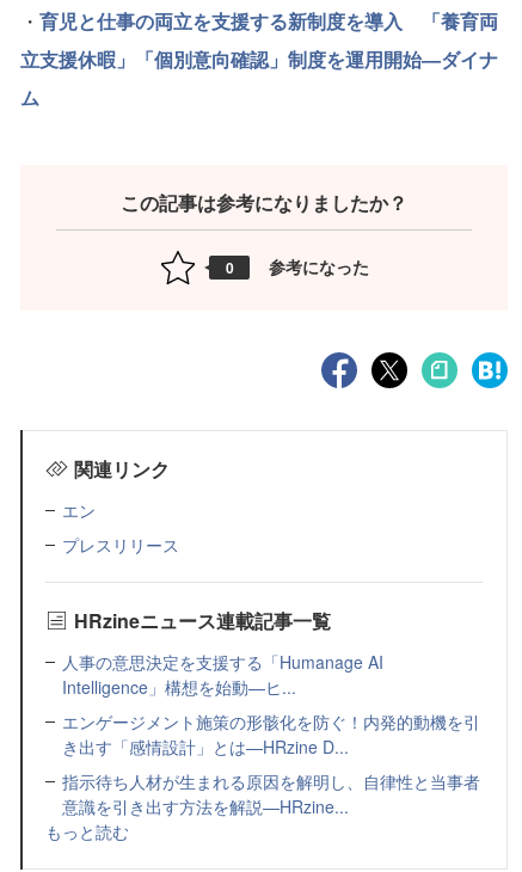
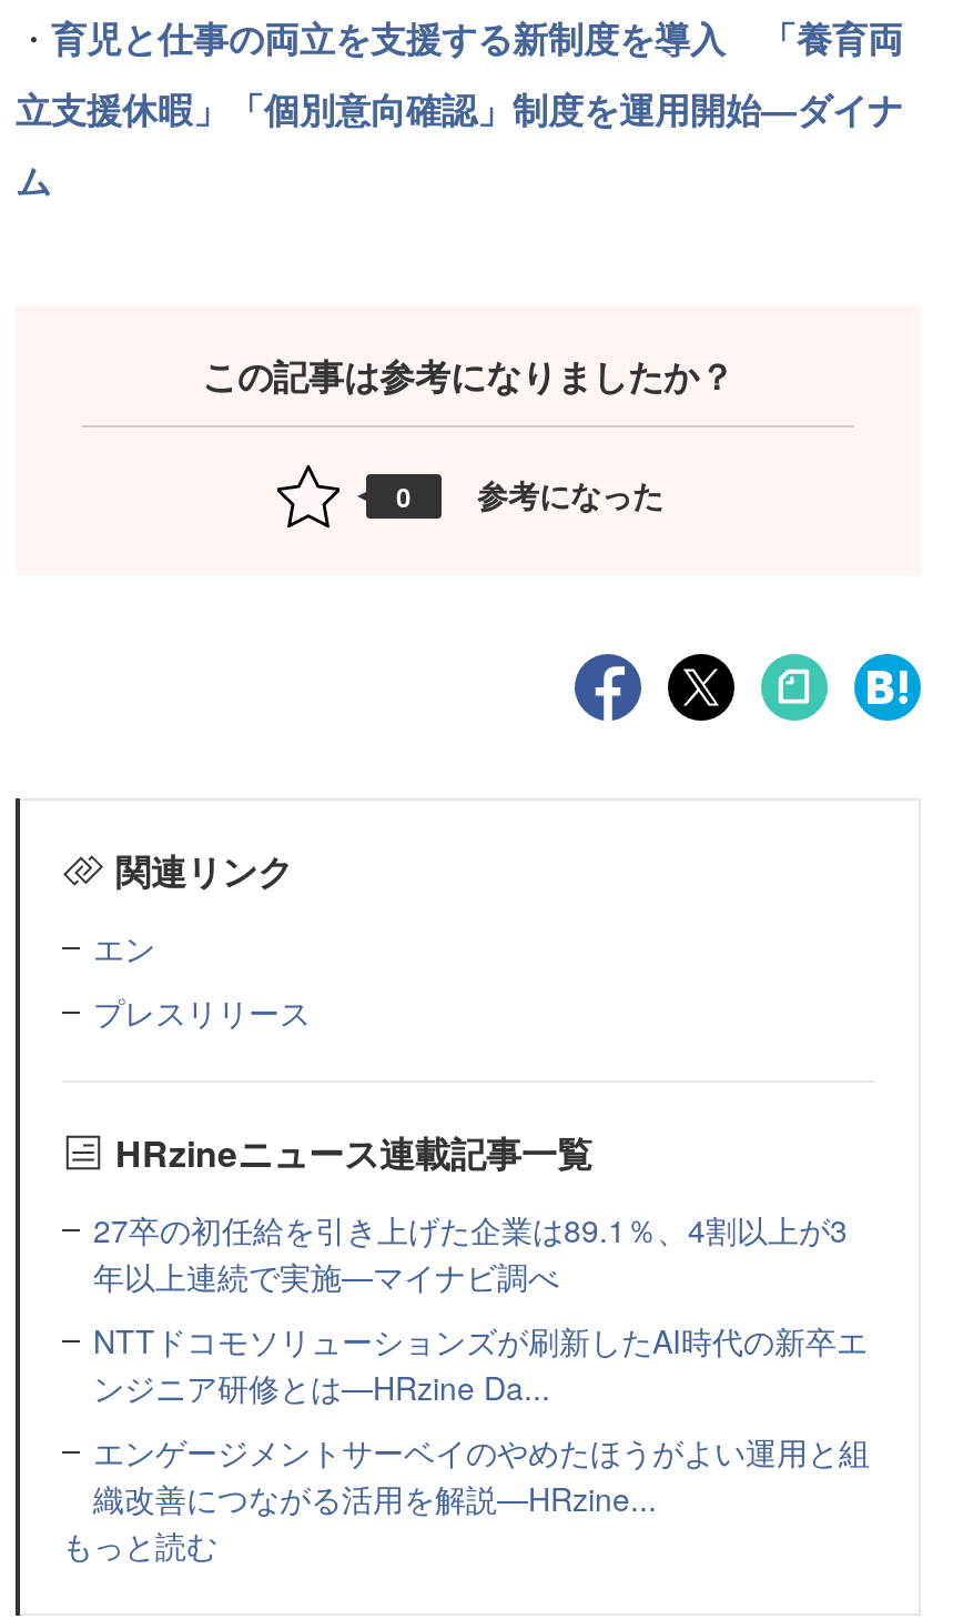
- 人事の意思決定を支援する「Humanage AI
- Intelligence」構想を始動—ヒ...
- エンゲージメント施策の形骸化を防ぐ！内発的動機を引
- き出す「感情設計」とは—HRzine D...
- 指示待ち人材が生まれる原因を解明し、自律性と当事者
- 意識を引き出す方法を解説—HRzine...
+ 27卒の初任給を引き上げた企業は89.1％、4割以上が3
+ 年以上連続で実施—マイナビ調べ
+ NTTドコモソリューションズが刷新したAI時代の新卒エ
+ ンジニア研修とは—HRzine Da...
+ エンゲージメントサーベイのやめたほうがよい運用と組
+ 織改善につながる活用を解説—HRzine...
